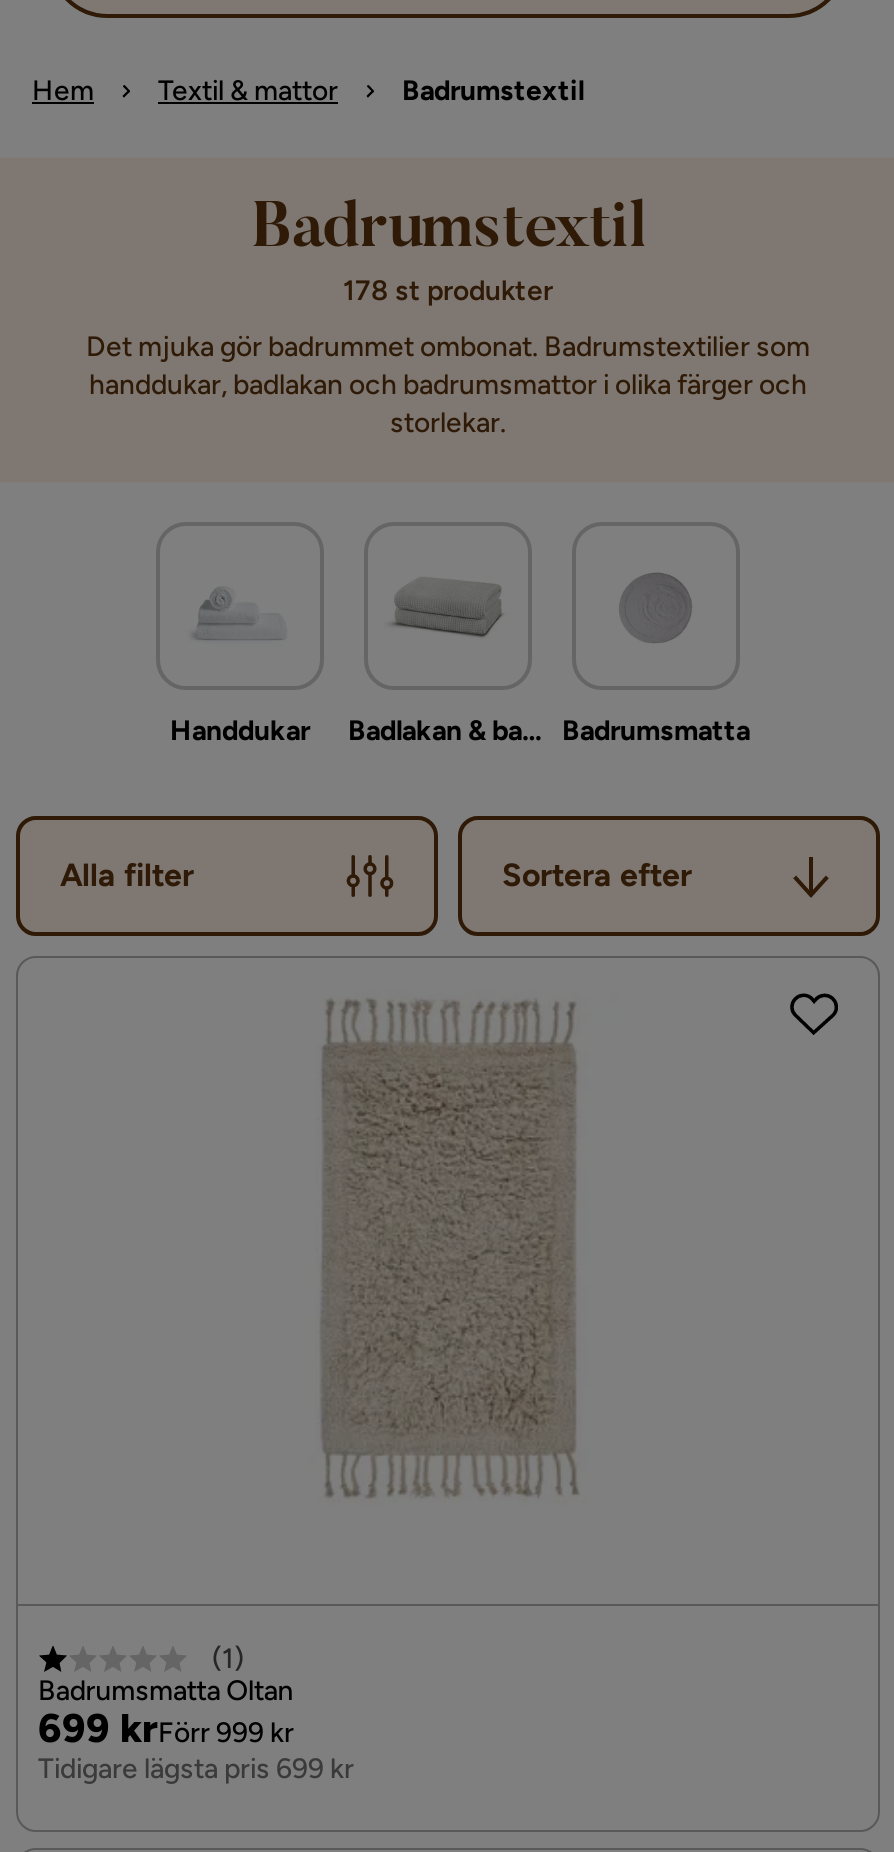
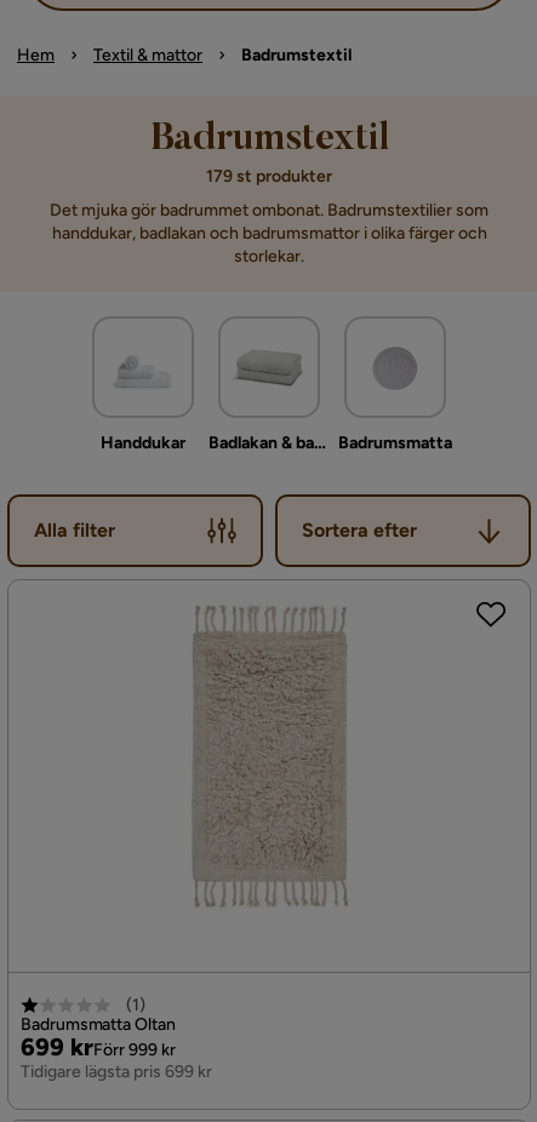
- 178 st produkter
+ 179 st produkter
